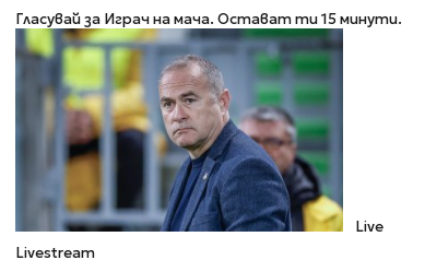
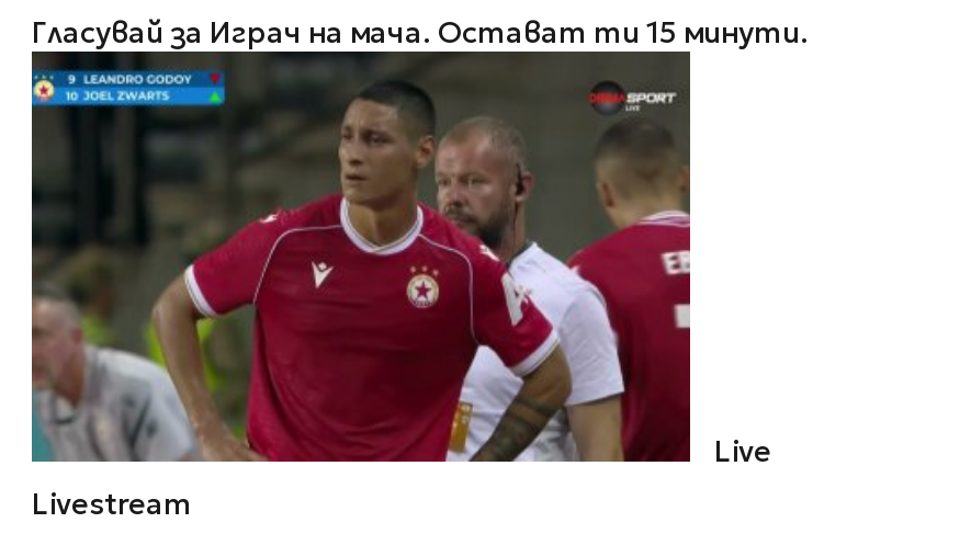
- [image]
+ [image]
